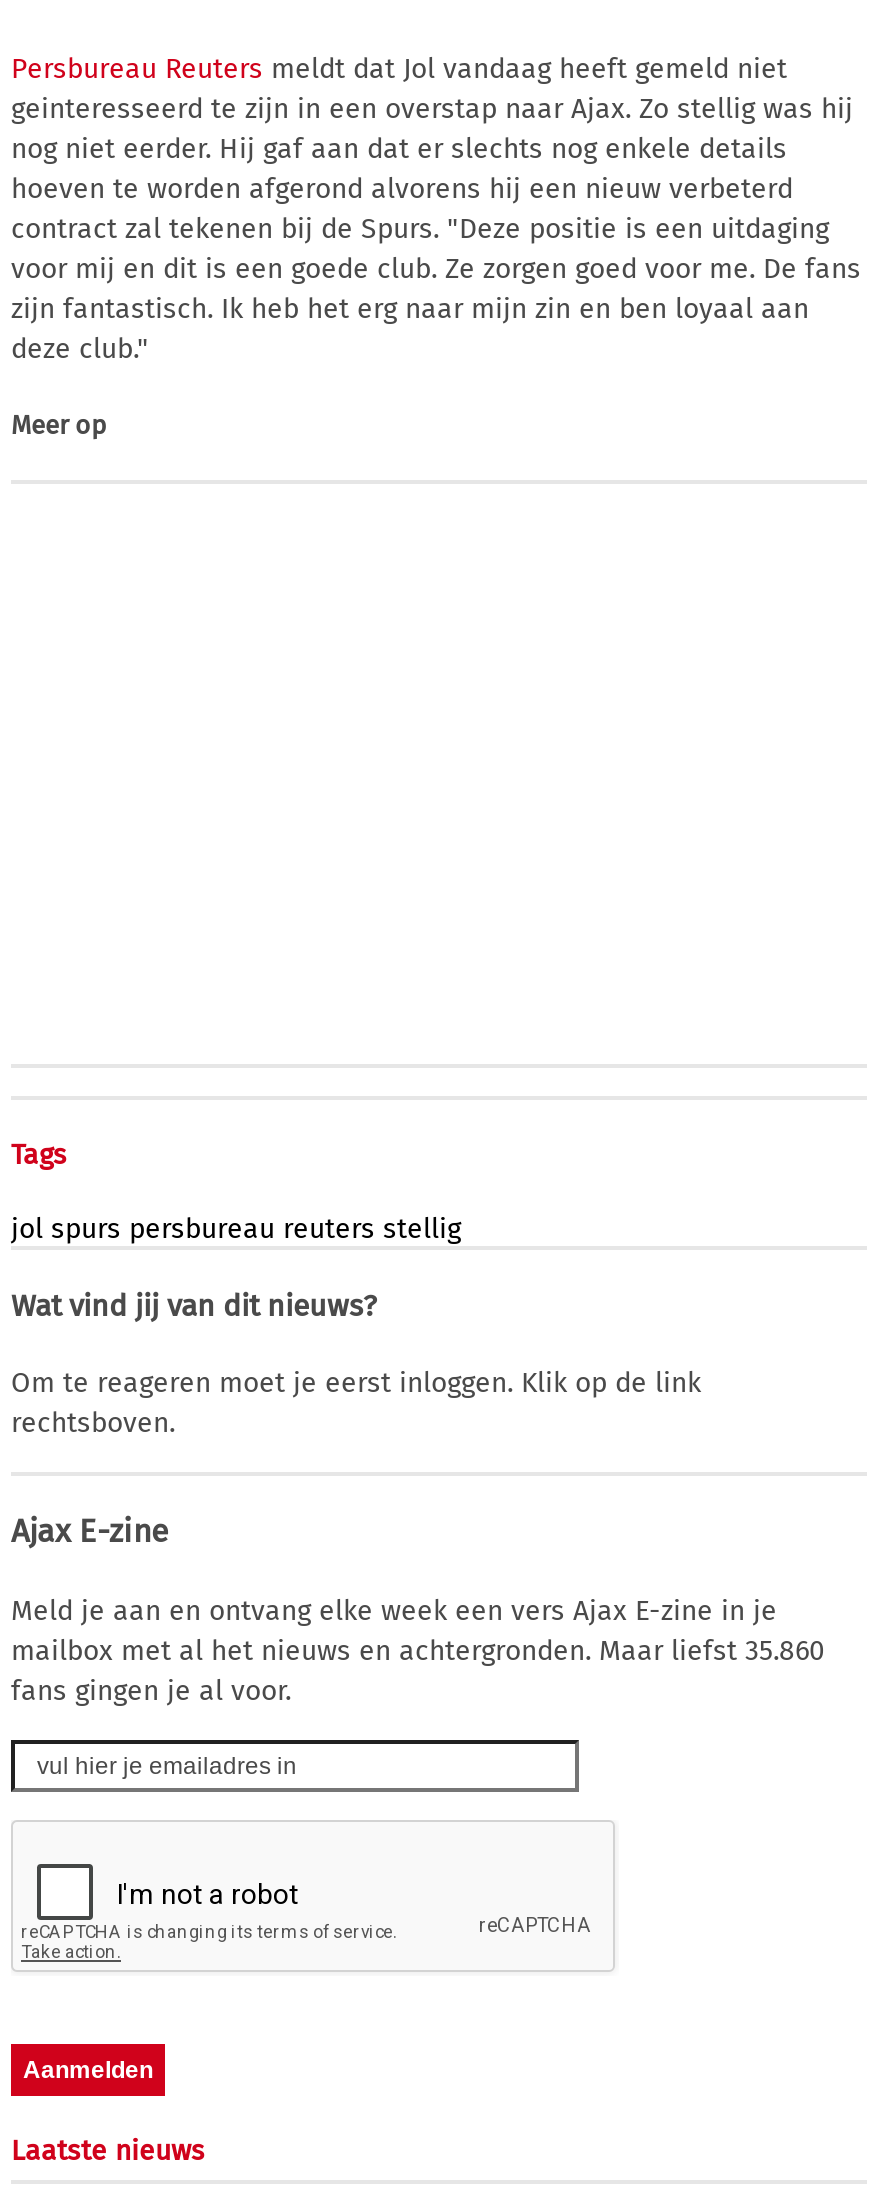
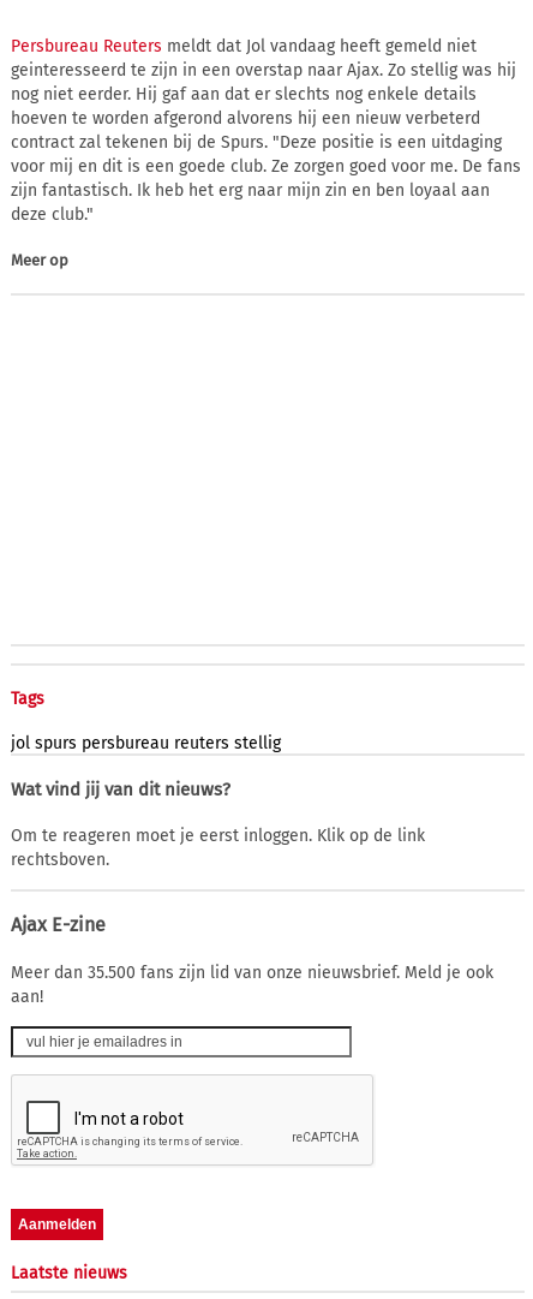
- Meld je aan en ontvang elke week een vers Ajax E-zine in je
- mailbox met al het nieuws en achtergronden. Maar liefst 35.860
- fans gingen je al voor.
+ Meer dan 35.500 fans zijn lid van onze nieuwsbrief. Meld je ook
+ aan!
